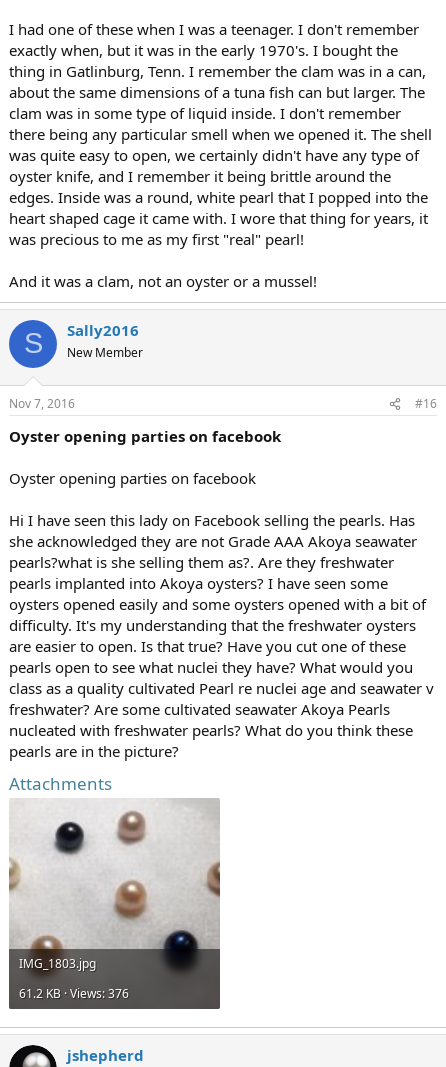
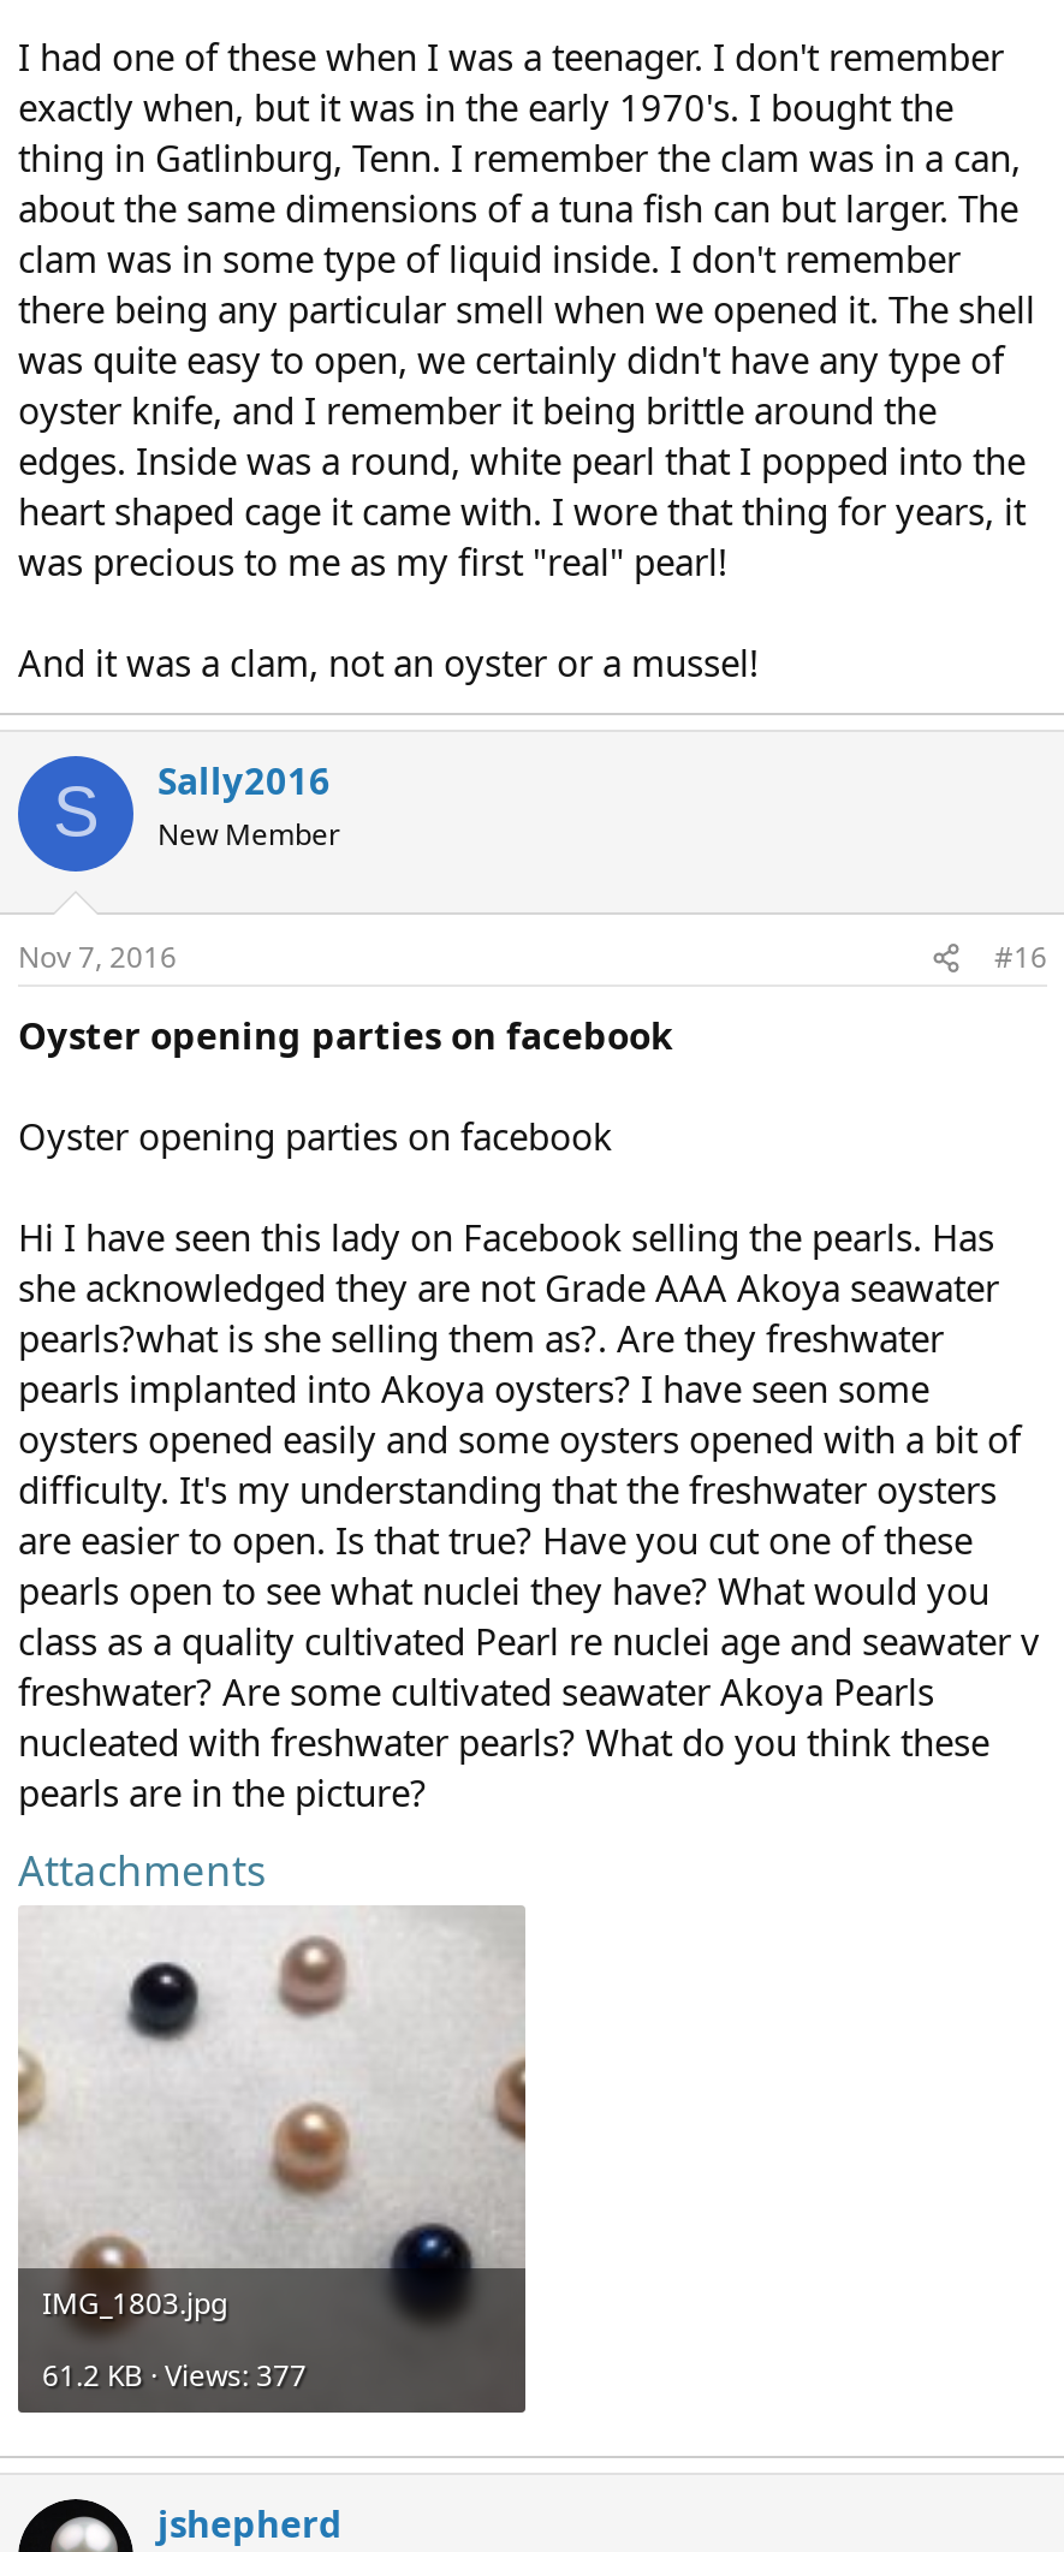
- 61.2 KB · Views: 376
+ 61.2 KB · Views: 377
